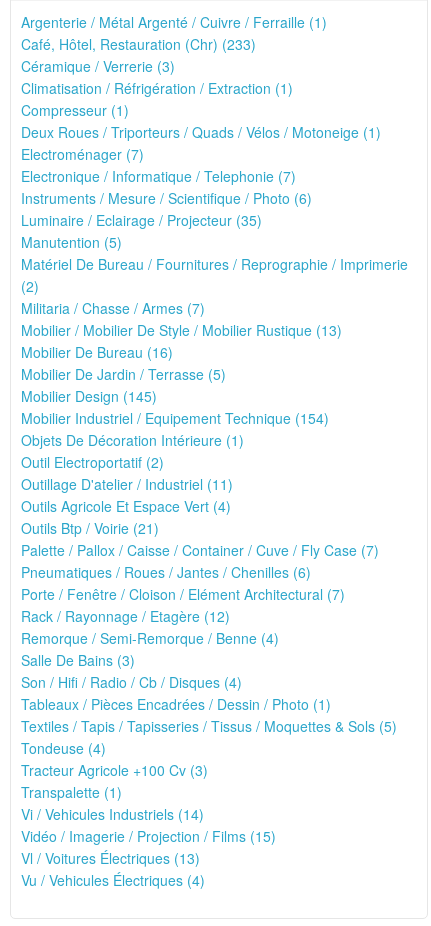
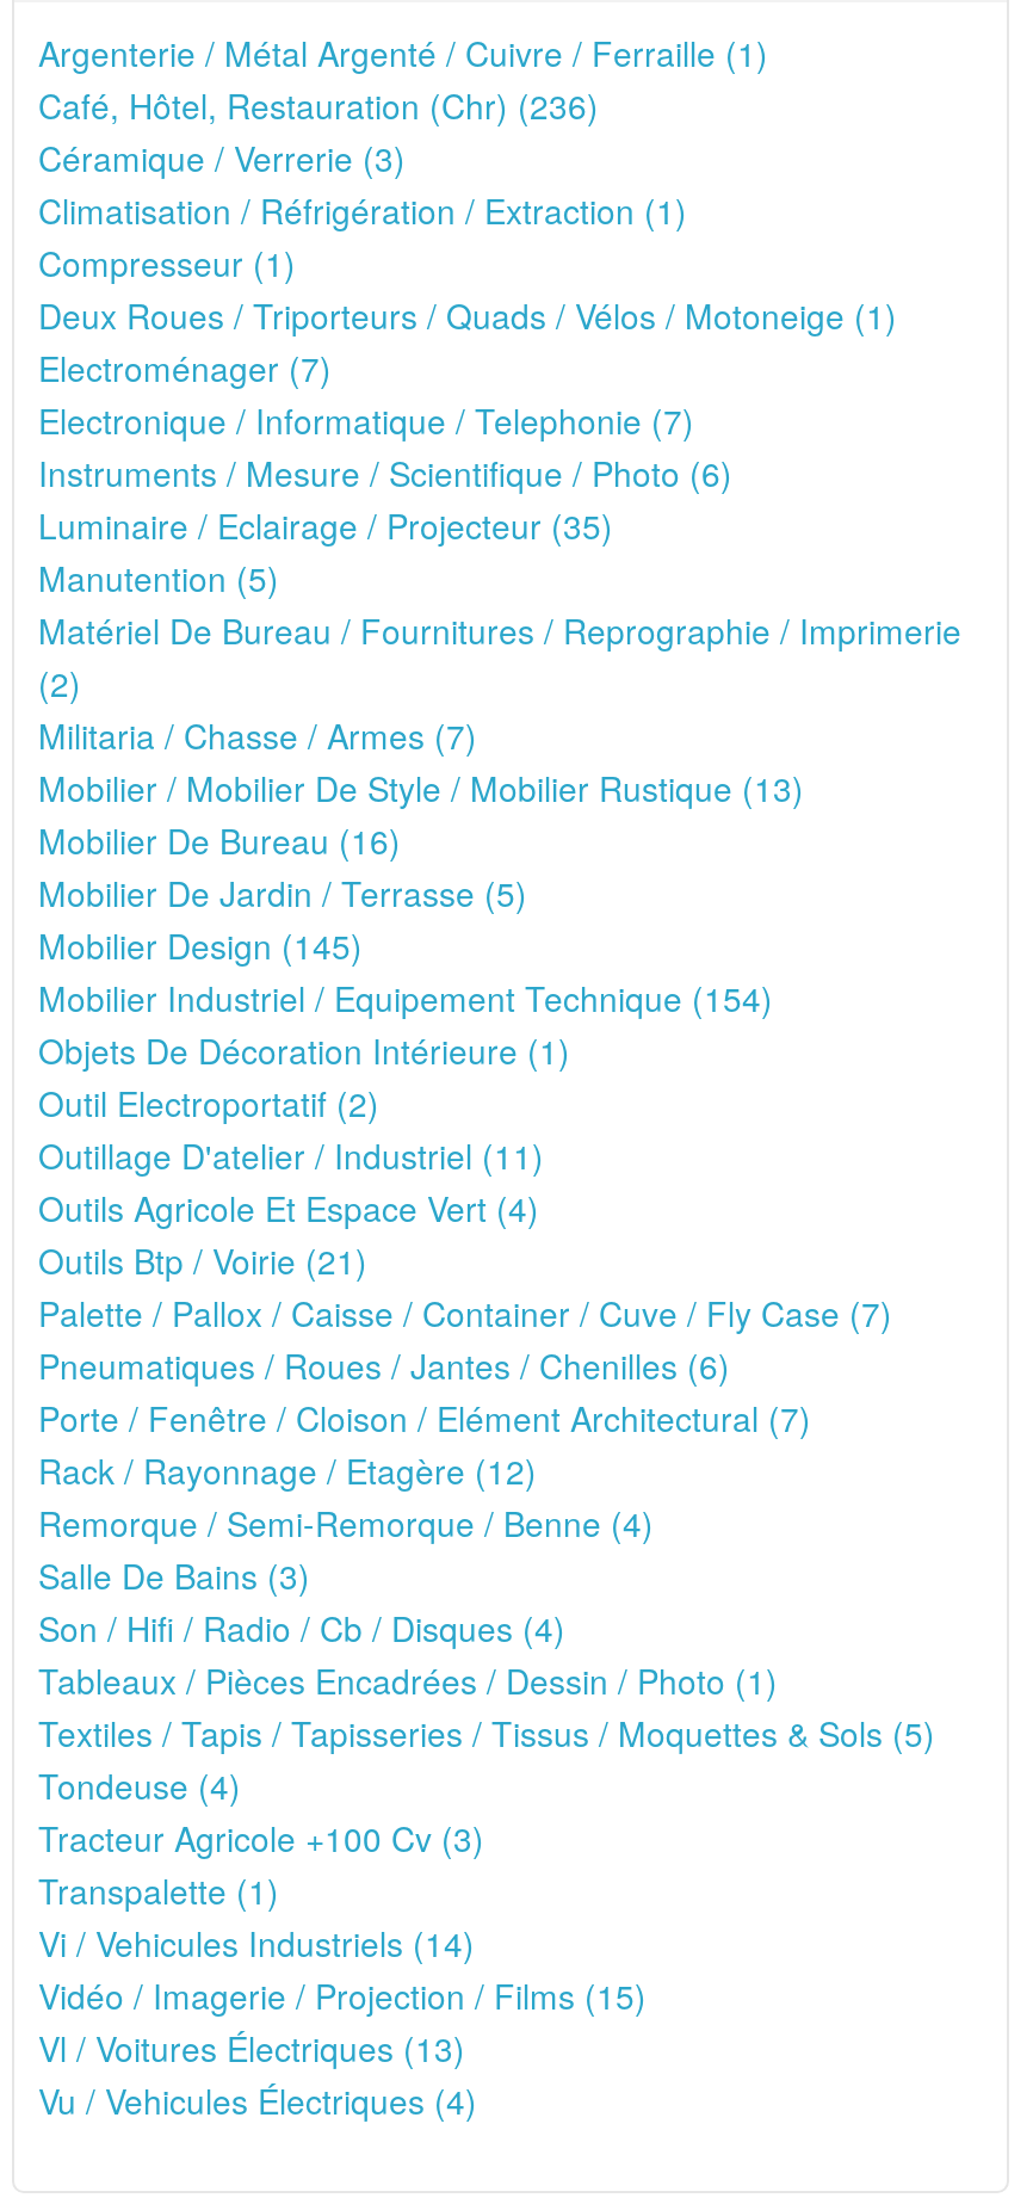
- Café, Hôtel, Restauration (Chr) (233)
+ Café, Hôtel, Restauration (Chr) (236)
